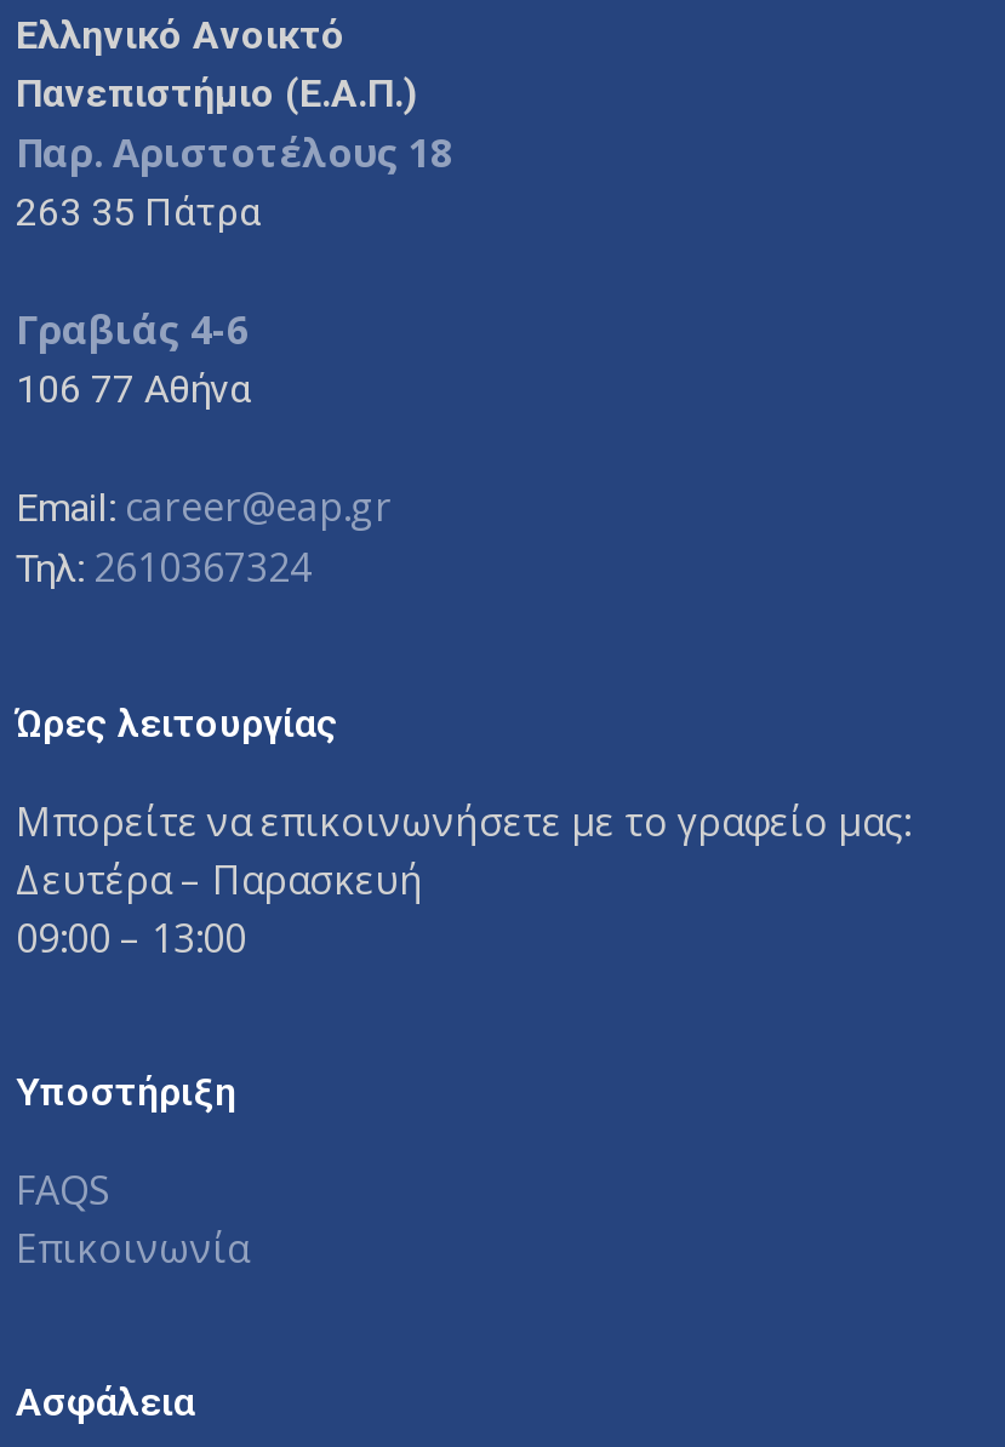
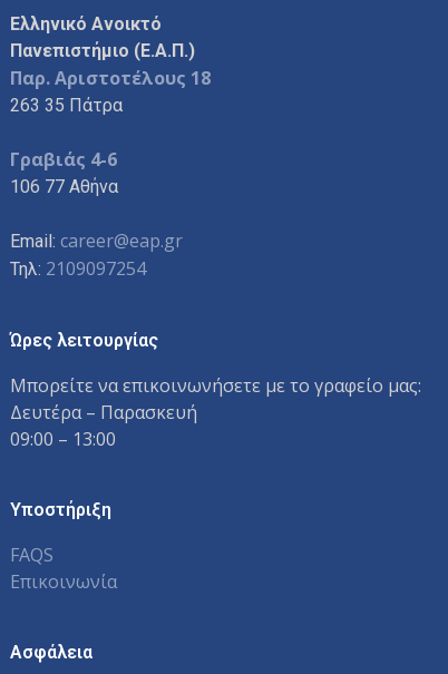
- Τηλ: 2610367324
+ Τηλ: 2109097254
